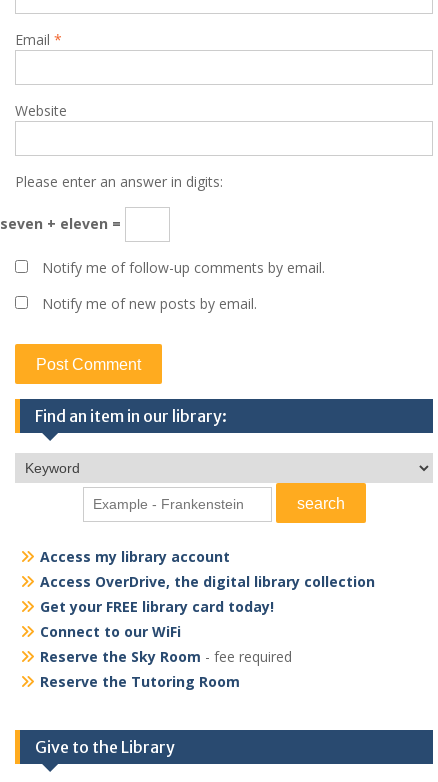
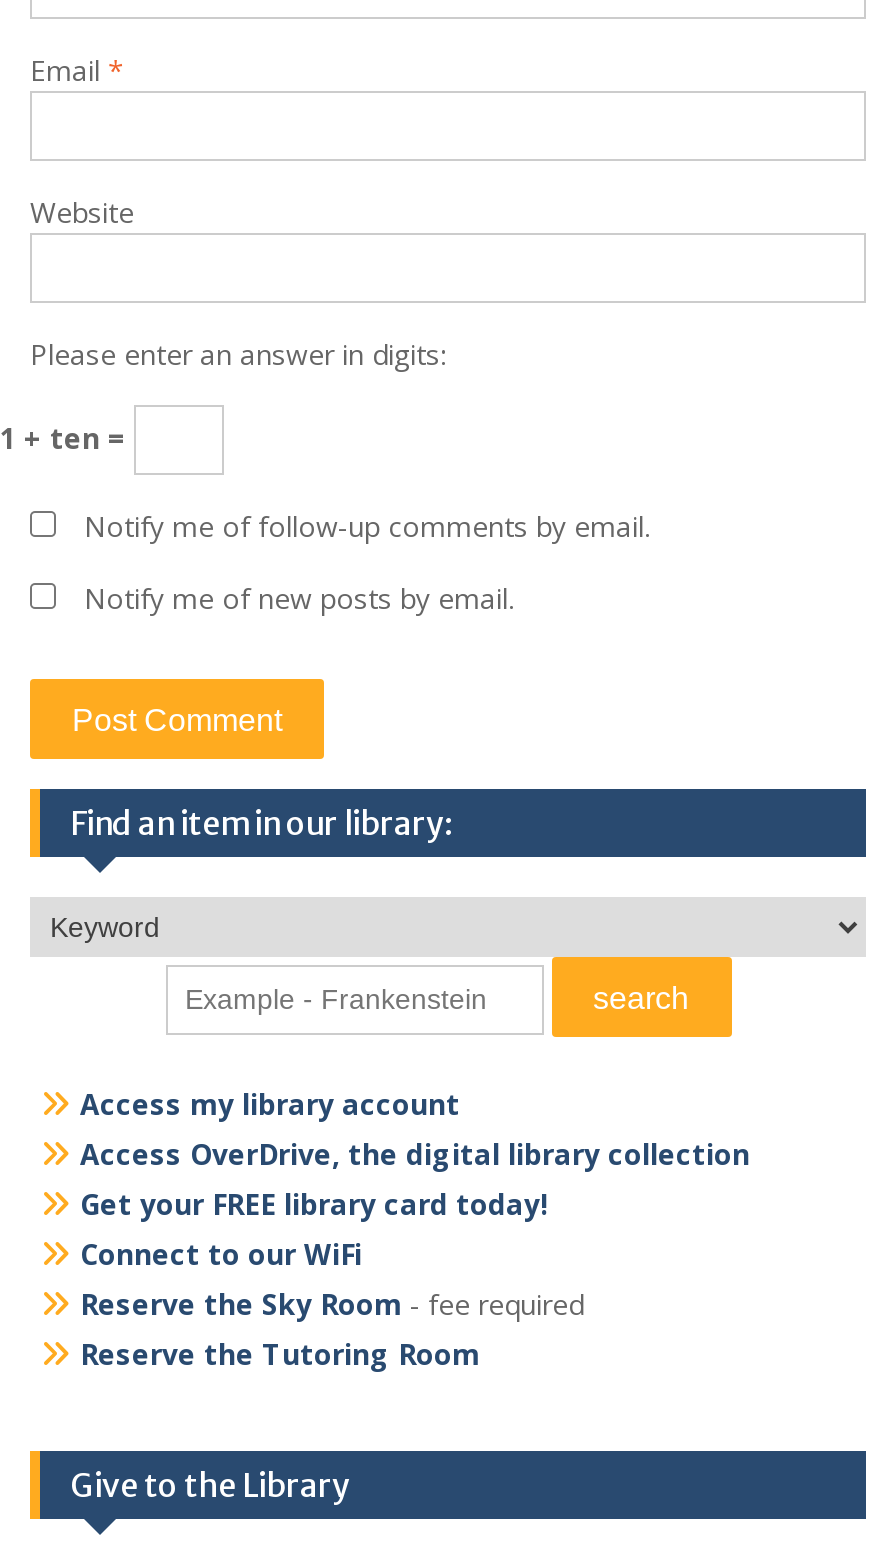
- seven + eleven =
+ 1 + ten =
